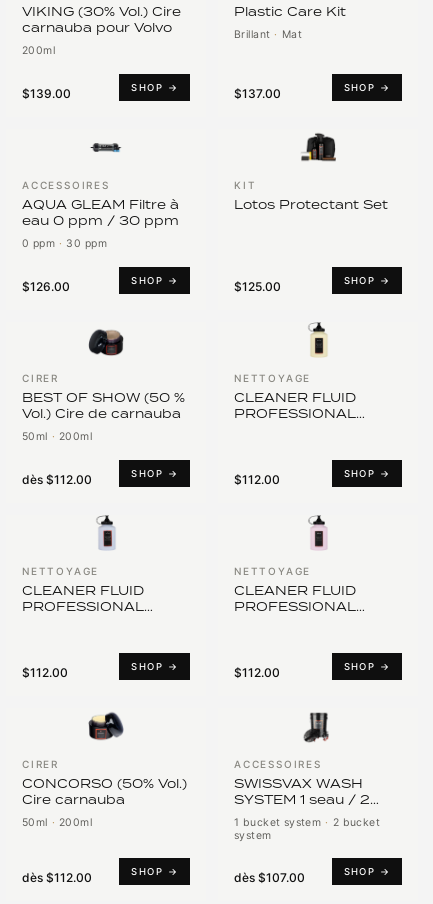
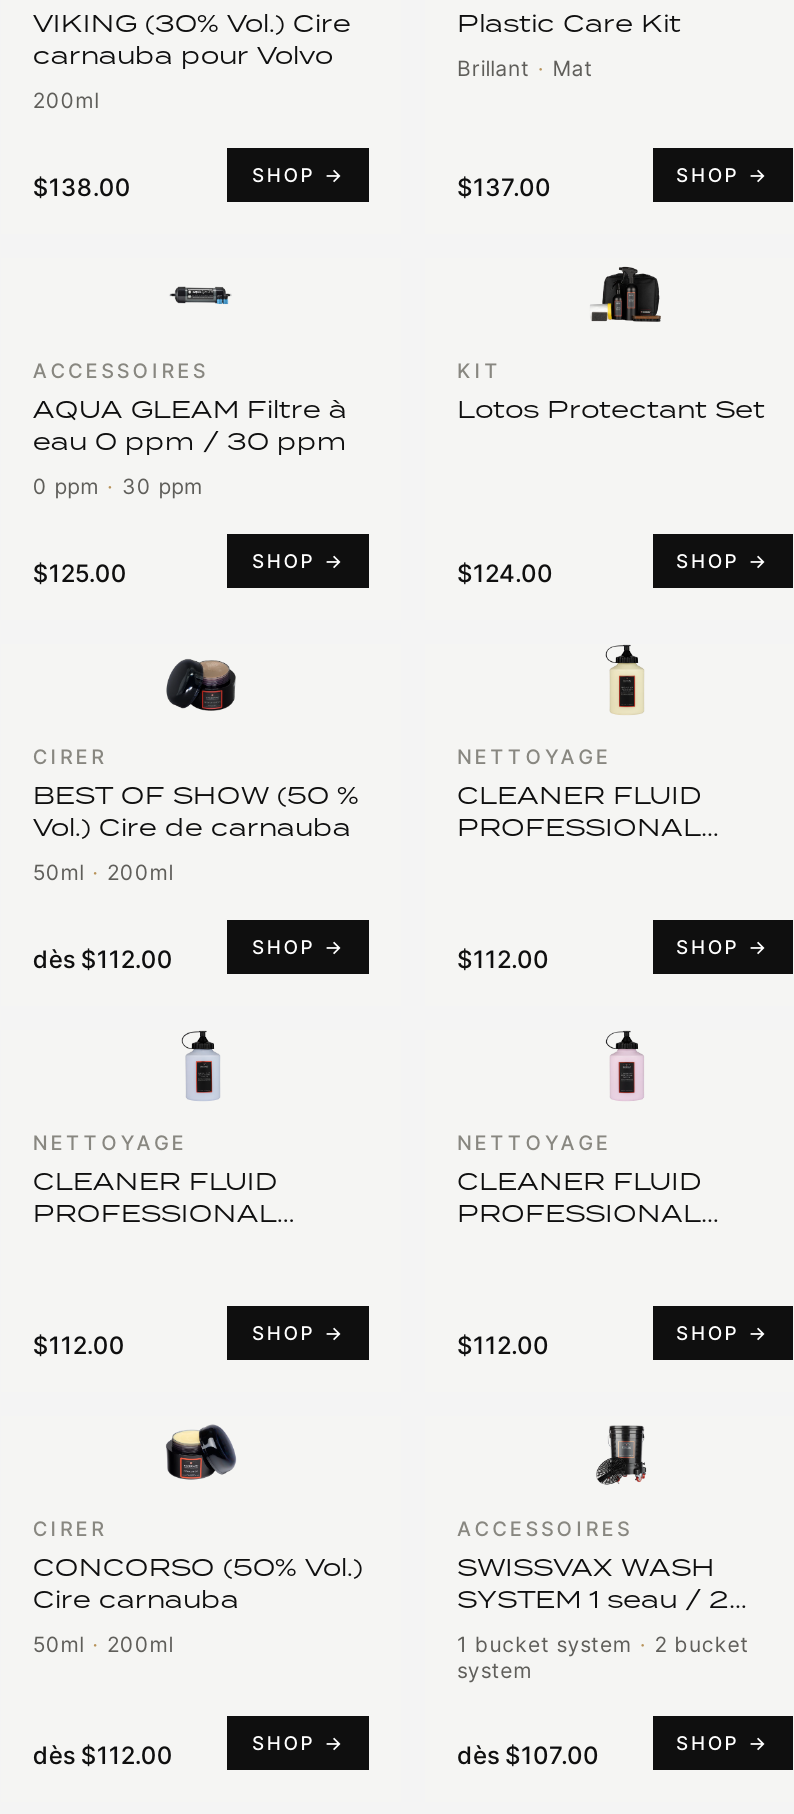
- $139.00
+ $138.00

- $126.00
+ $125.00

- $125.00
+ $124.00
